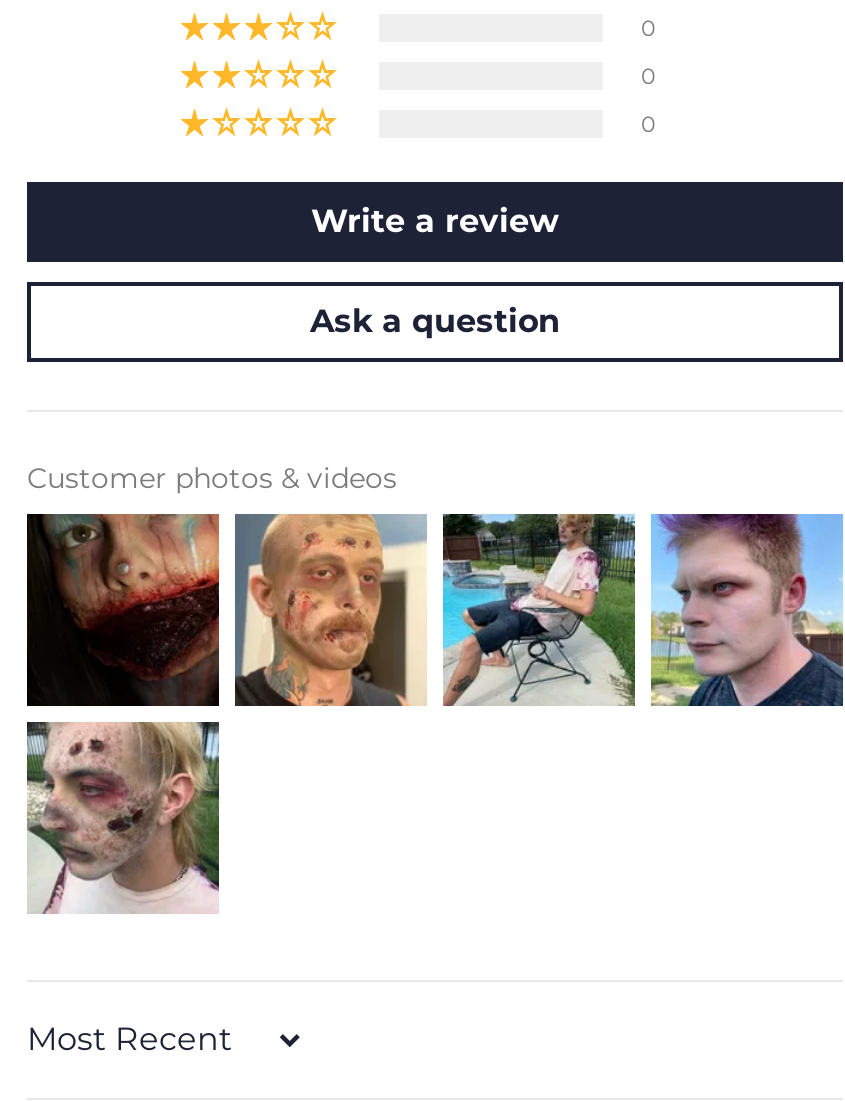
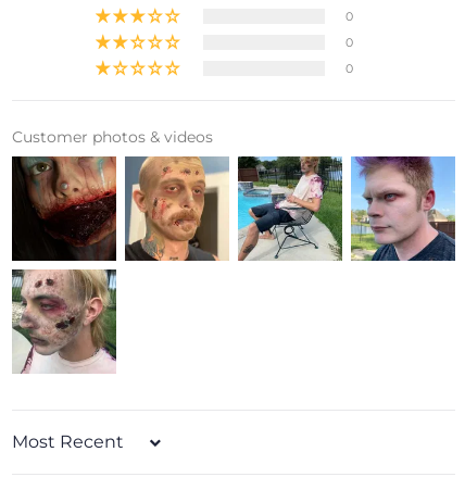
- Write a review
- Ask a question
